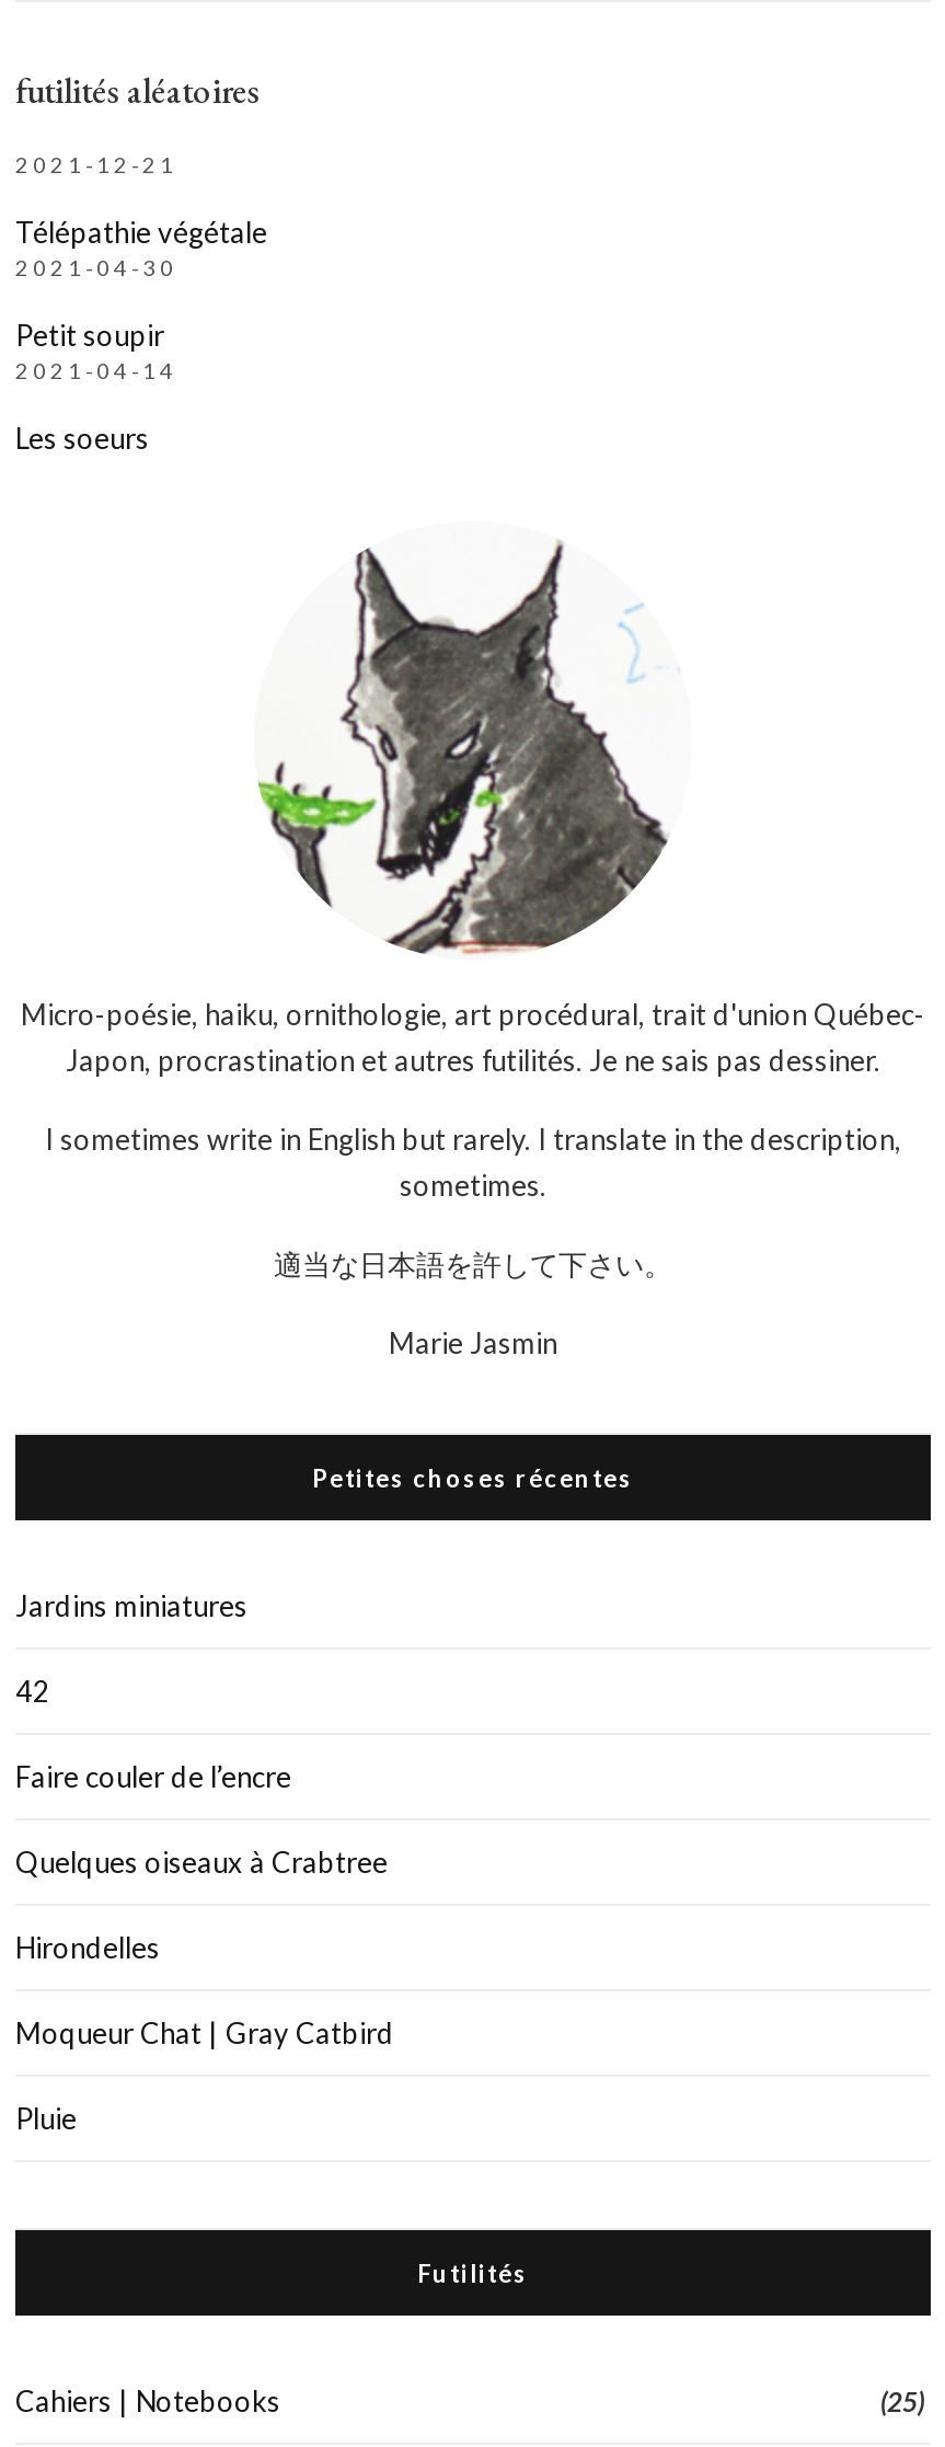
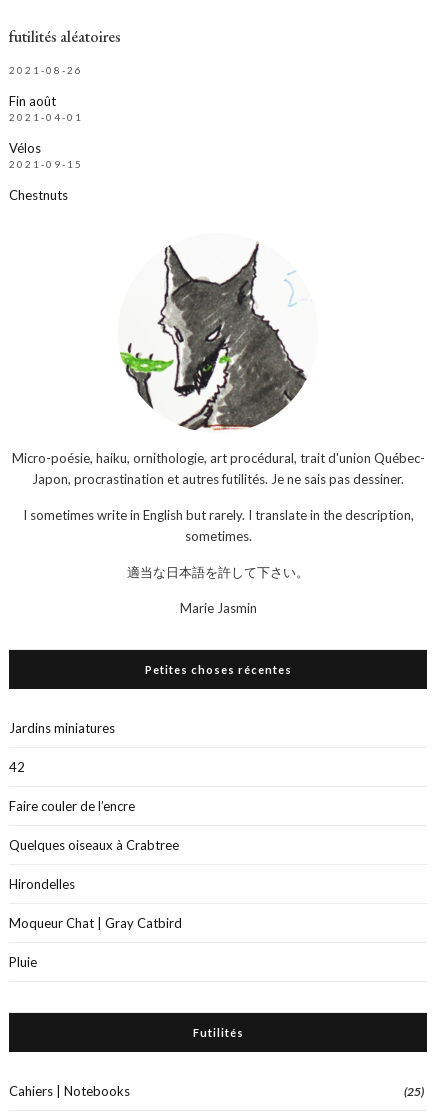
- 2021-12-21
+ 2021-08-26

- Télépathie végétale
- 2021-04-30
+ Fin août
+ 2021-04-01

- Petit soupir
- 2021-04-14
+ Vélos
+ 2021-09-15

- Les soeurs
+ Chestnuts
